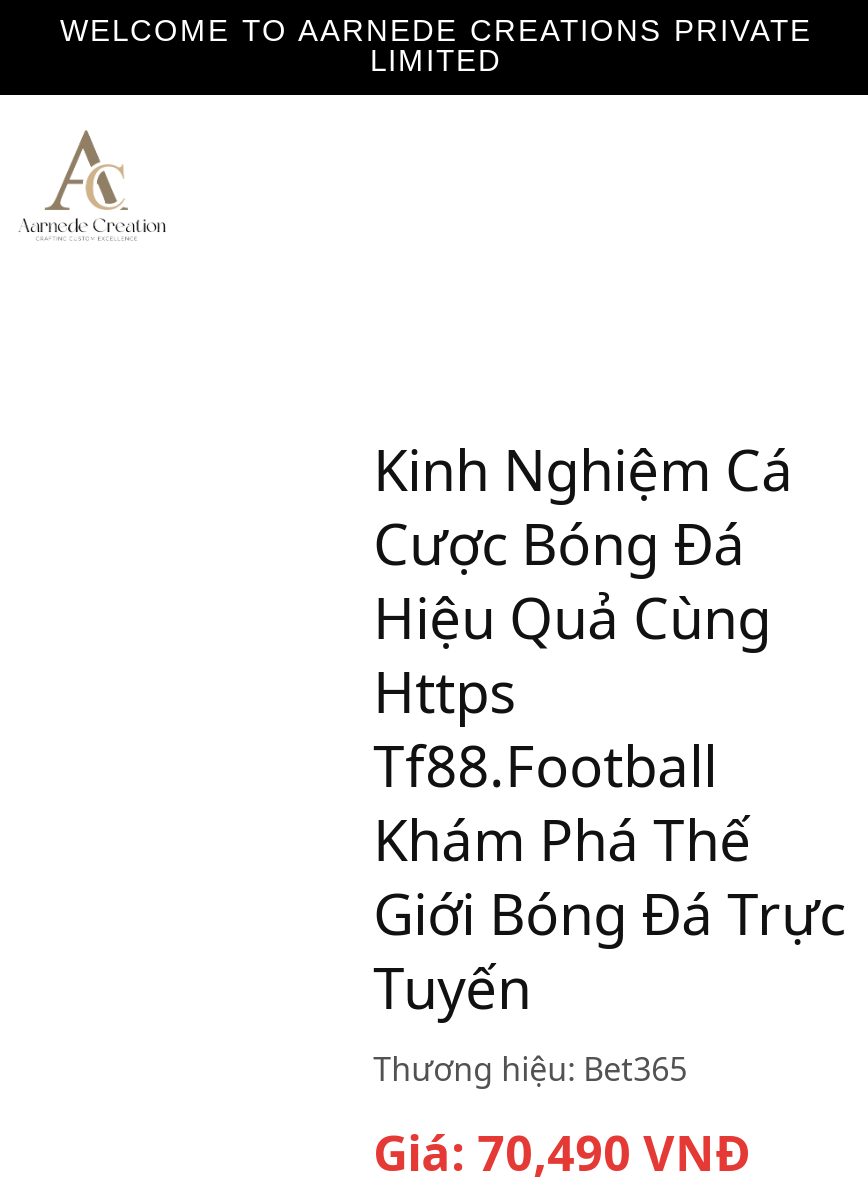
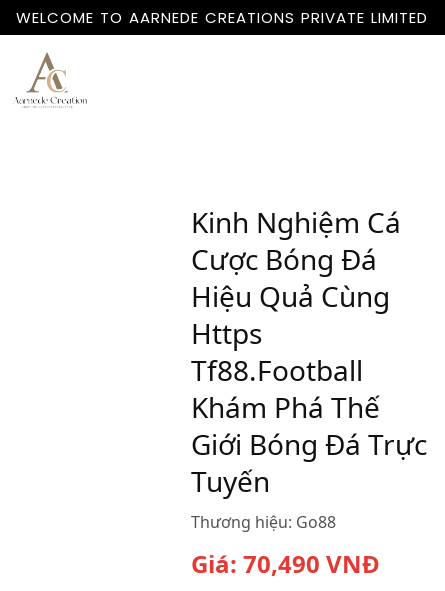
- Thương hiệu: Bet365
+ Thương hiệu: Go88
